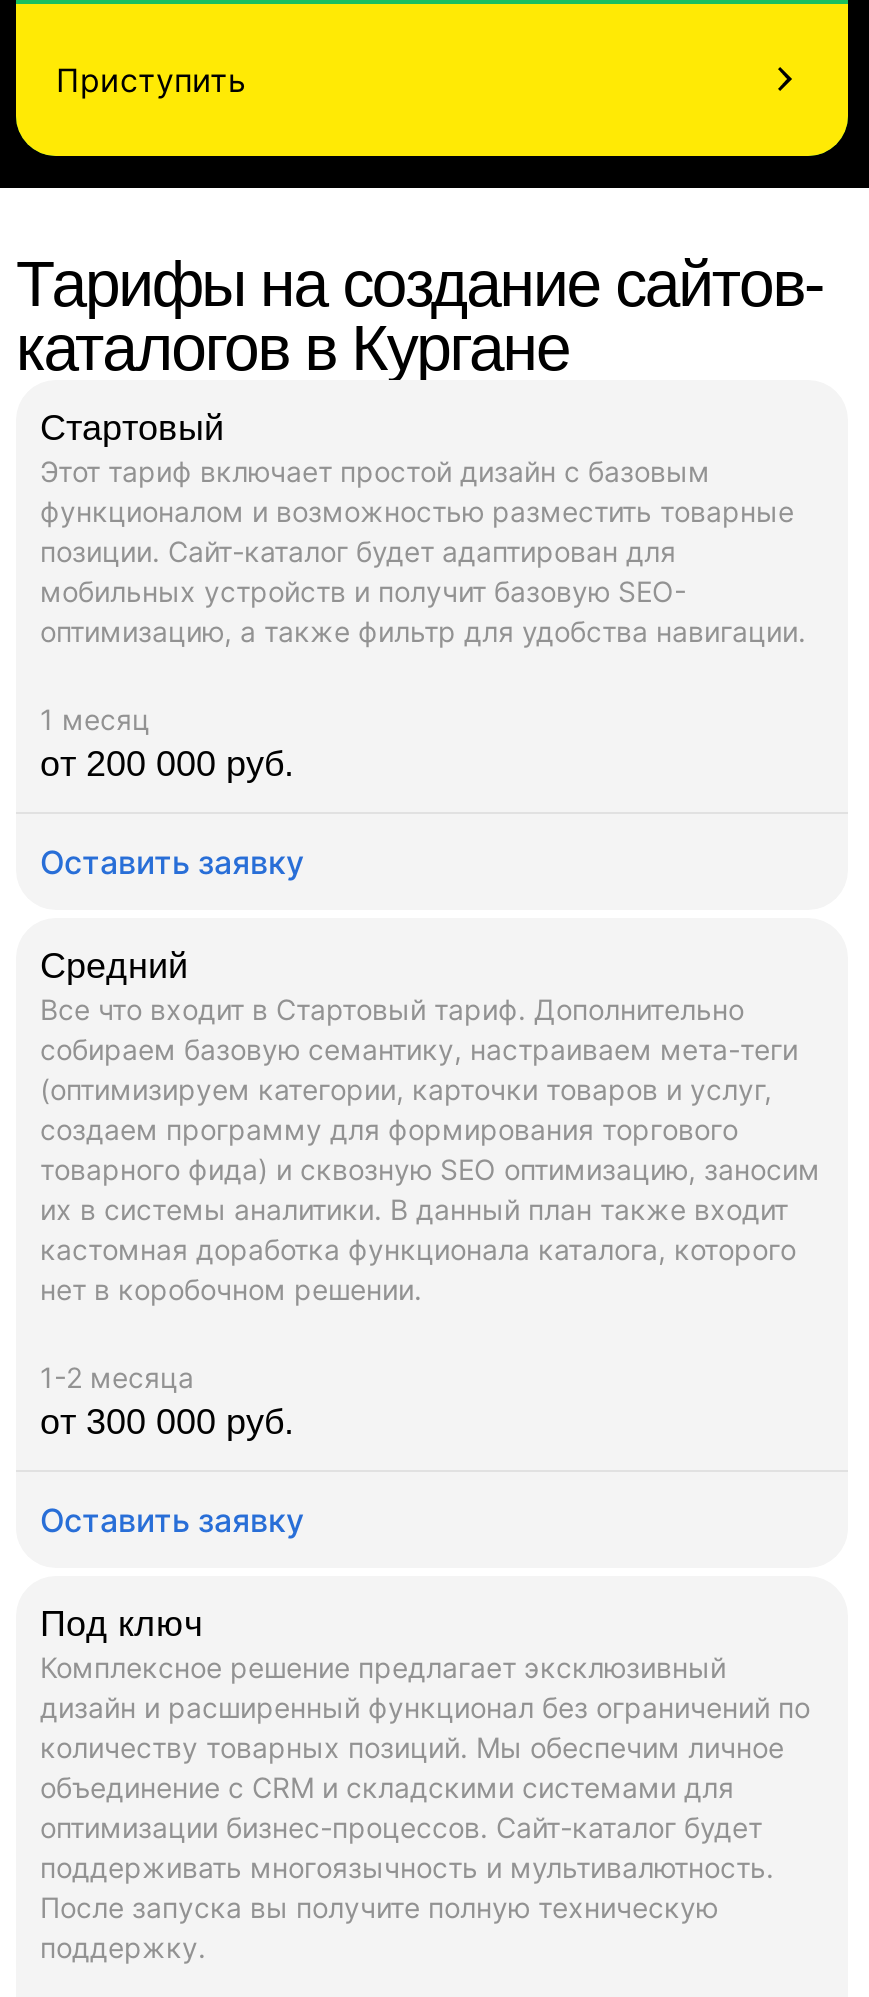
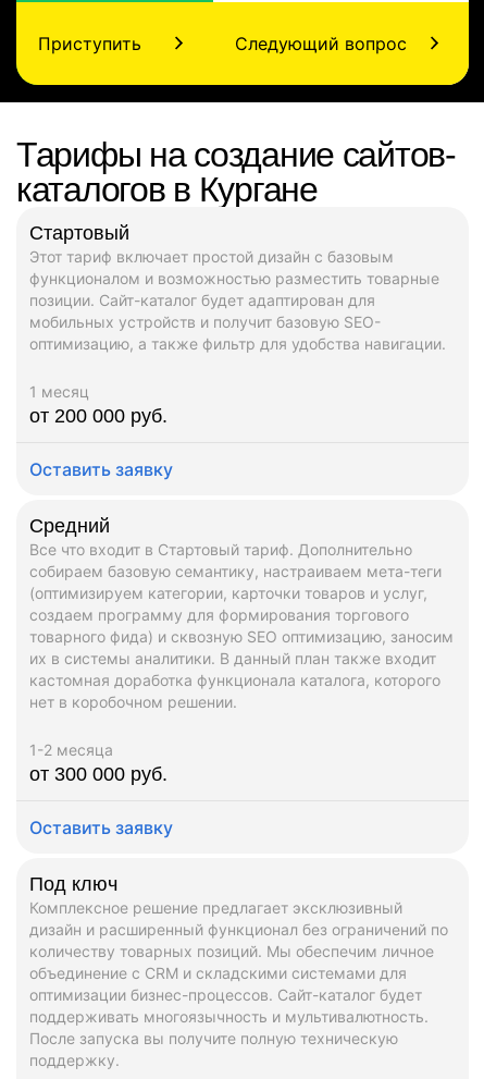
+ Следующий вопрос
